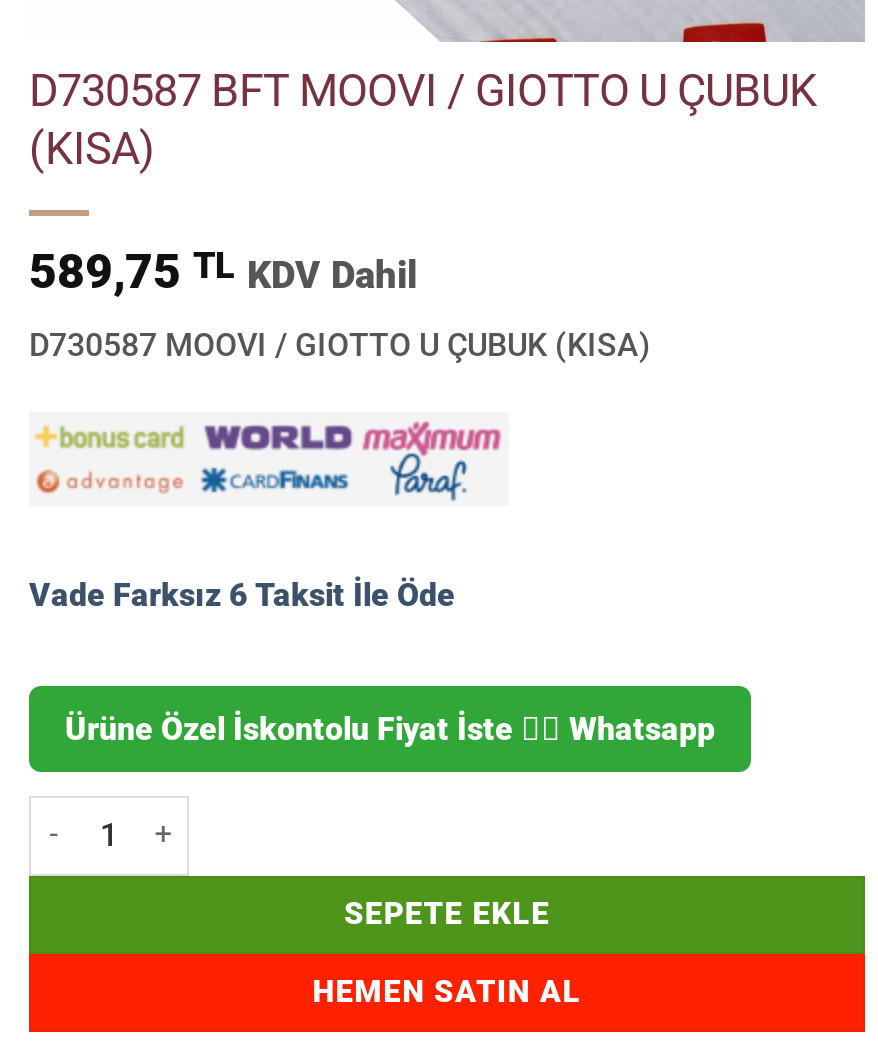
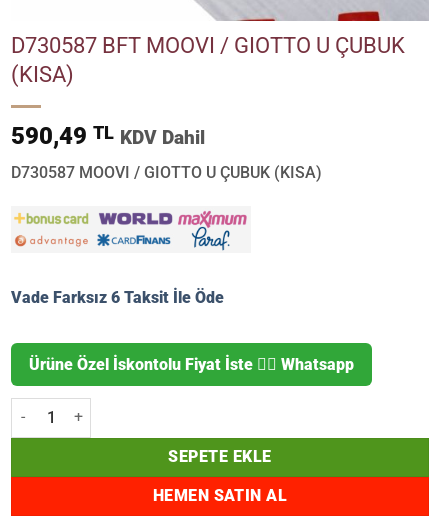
- 589,75 TL KDV Dahil
+ 590,49 TL KDV Dahil
